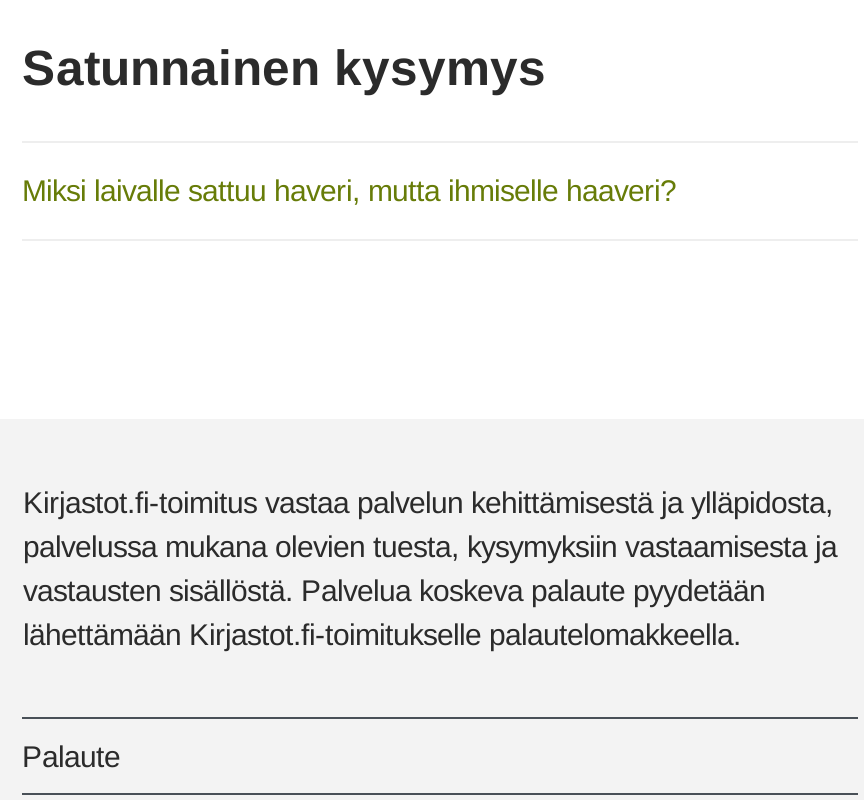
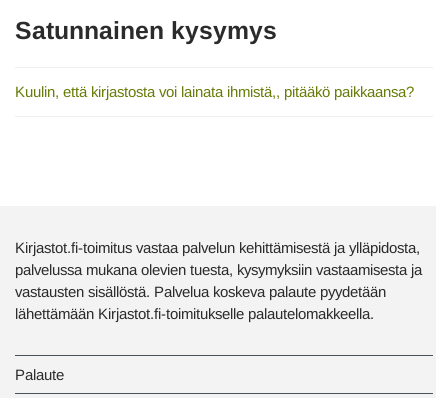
- Miksi laivalle sattuu haveri, mutta ihmiselle haaveri?
+ Kuulin, että kirjastosta voi lainata ihmistä,, pitääkö paikkaansa?
